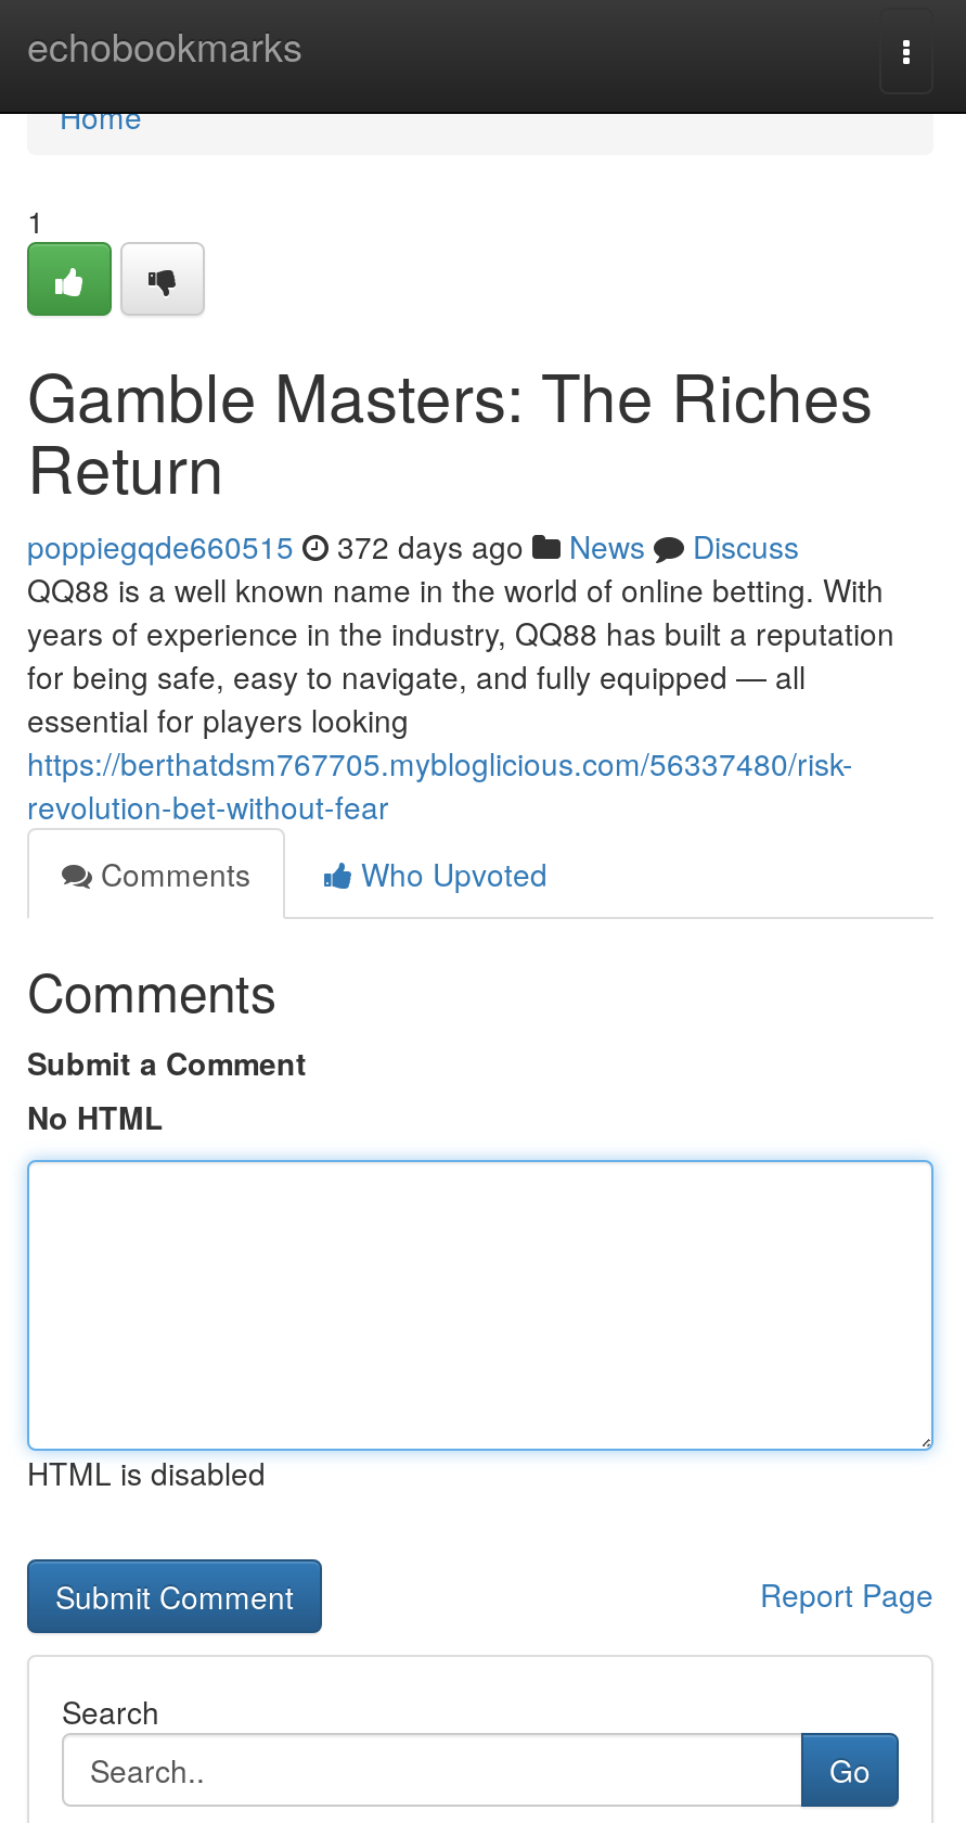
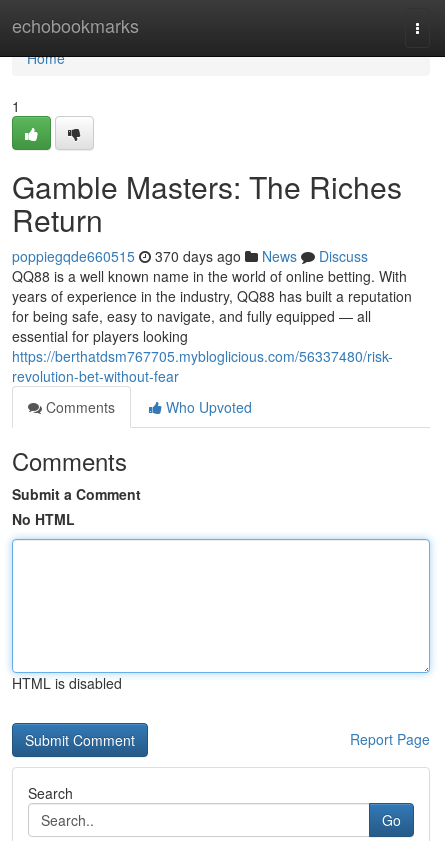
- poppiegqde660515 372 days ago News Discuss
+ poppiegqde660515 370 days ago News Discuss
